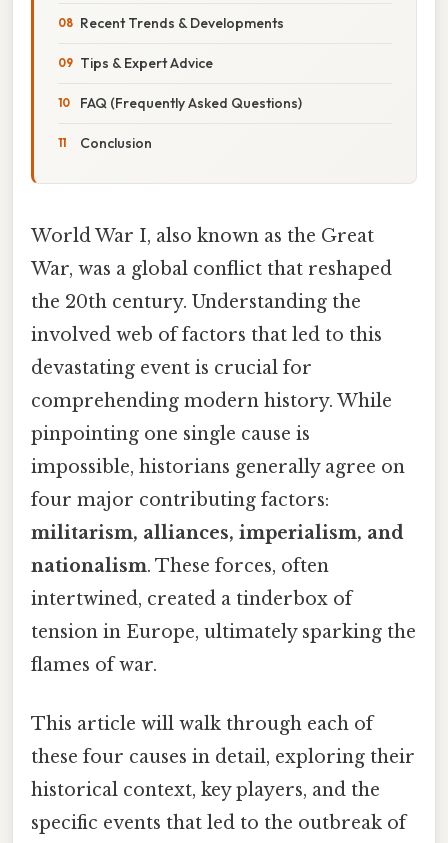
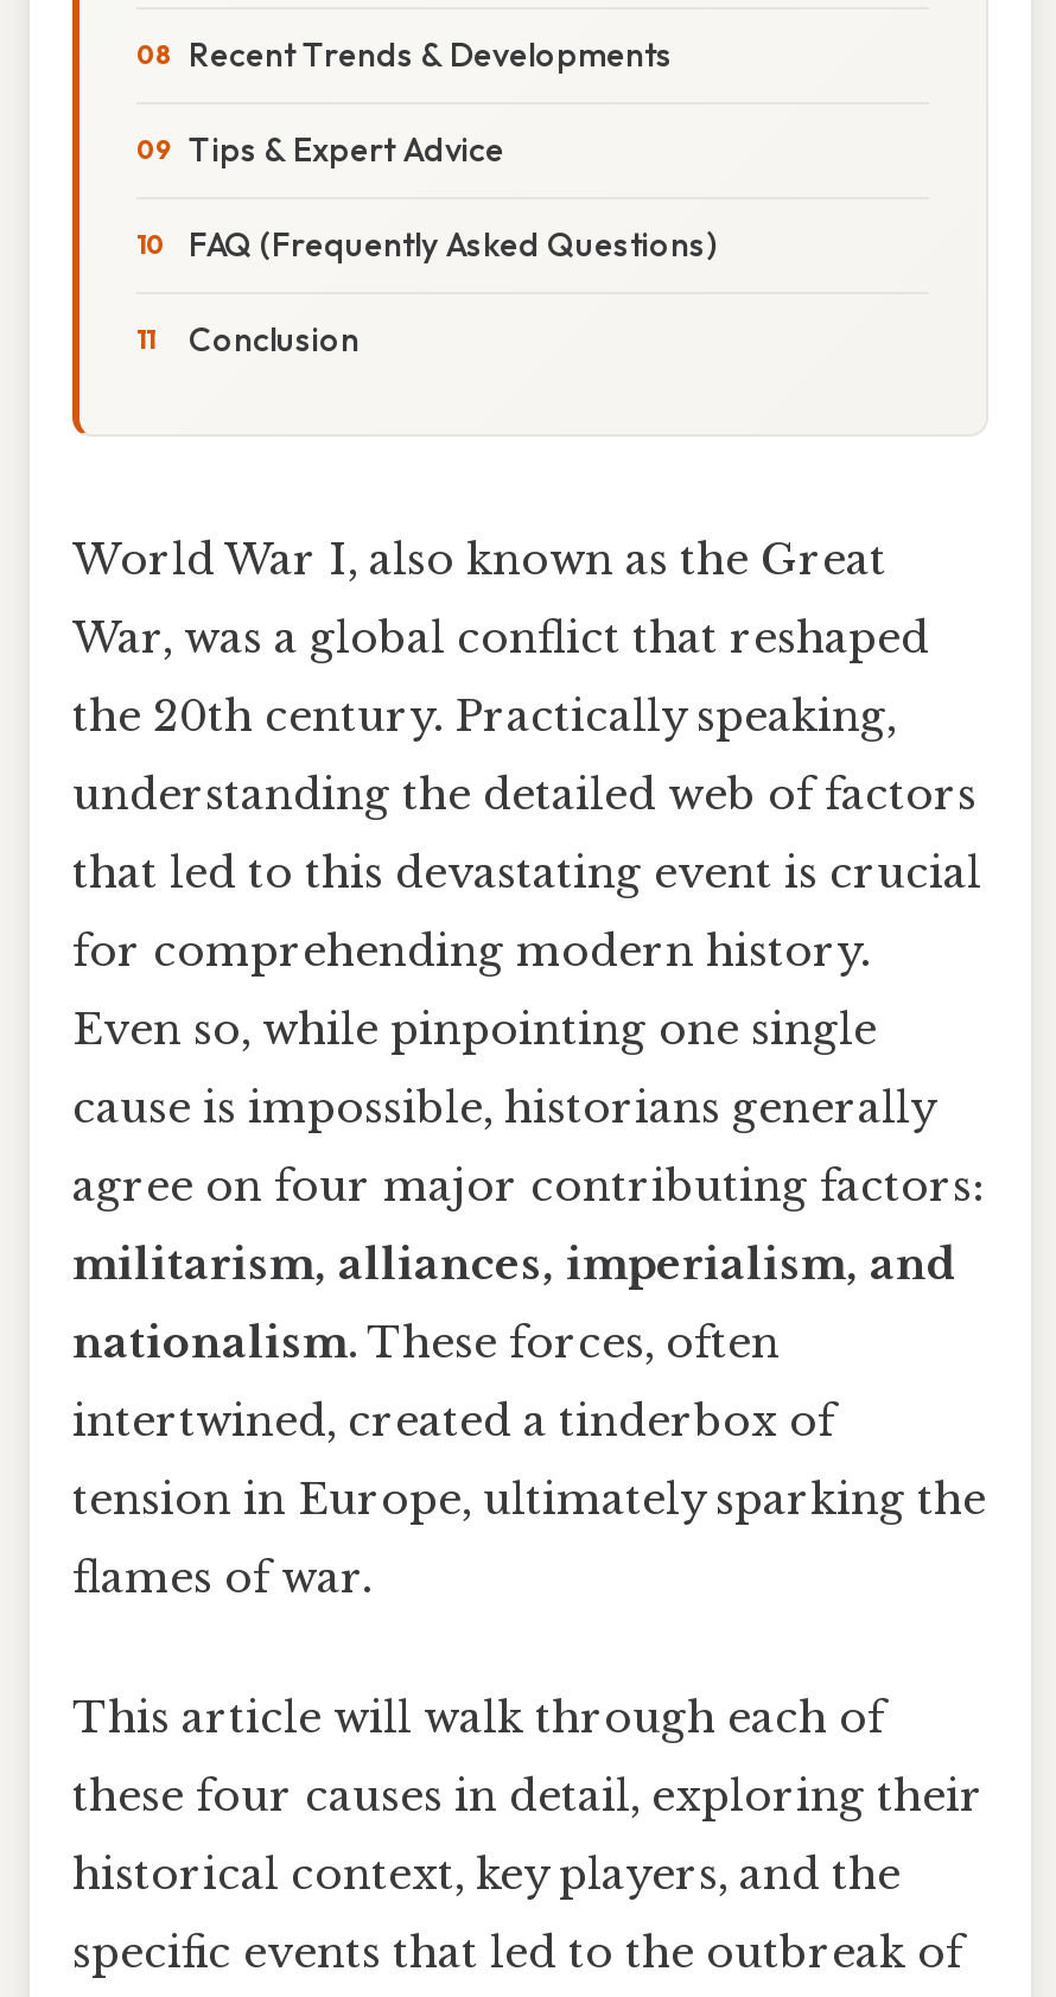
- the 20th century. Understanding the
+ the 20th century. Practically speaking,

- involved web of factors that led to this
+ understanding the detailed web of factors

- devastating event is crucial for
+ that led to this devastating event is crucial

- comprehending modern history. While
+ for comprehending modern history.

- pinpointing one single cause is
+ Even so, while pinpointing one single

- impossible, historians generally agree on
+ cause is impossible, historians generally

- four major contributing factors:
+ agree on four major contributing factors:
